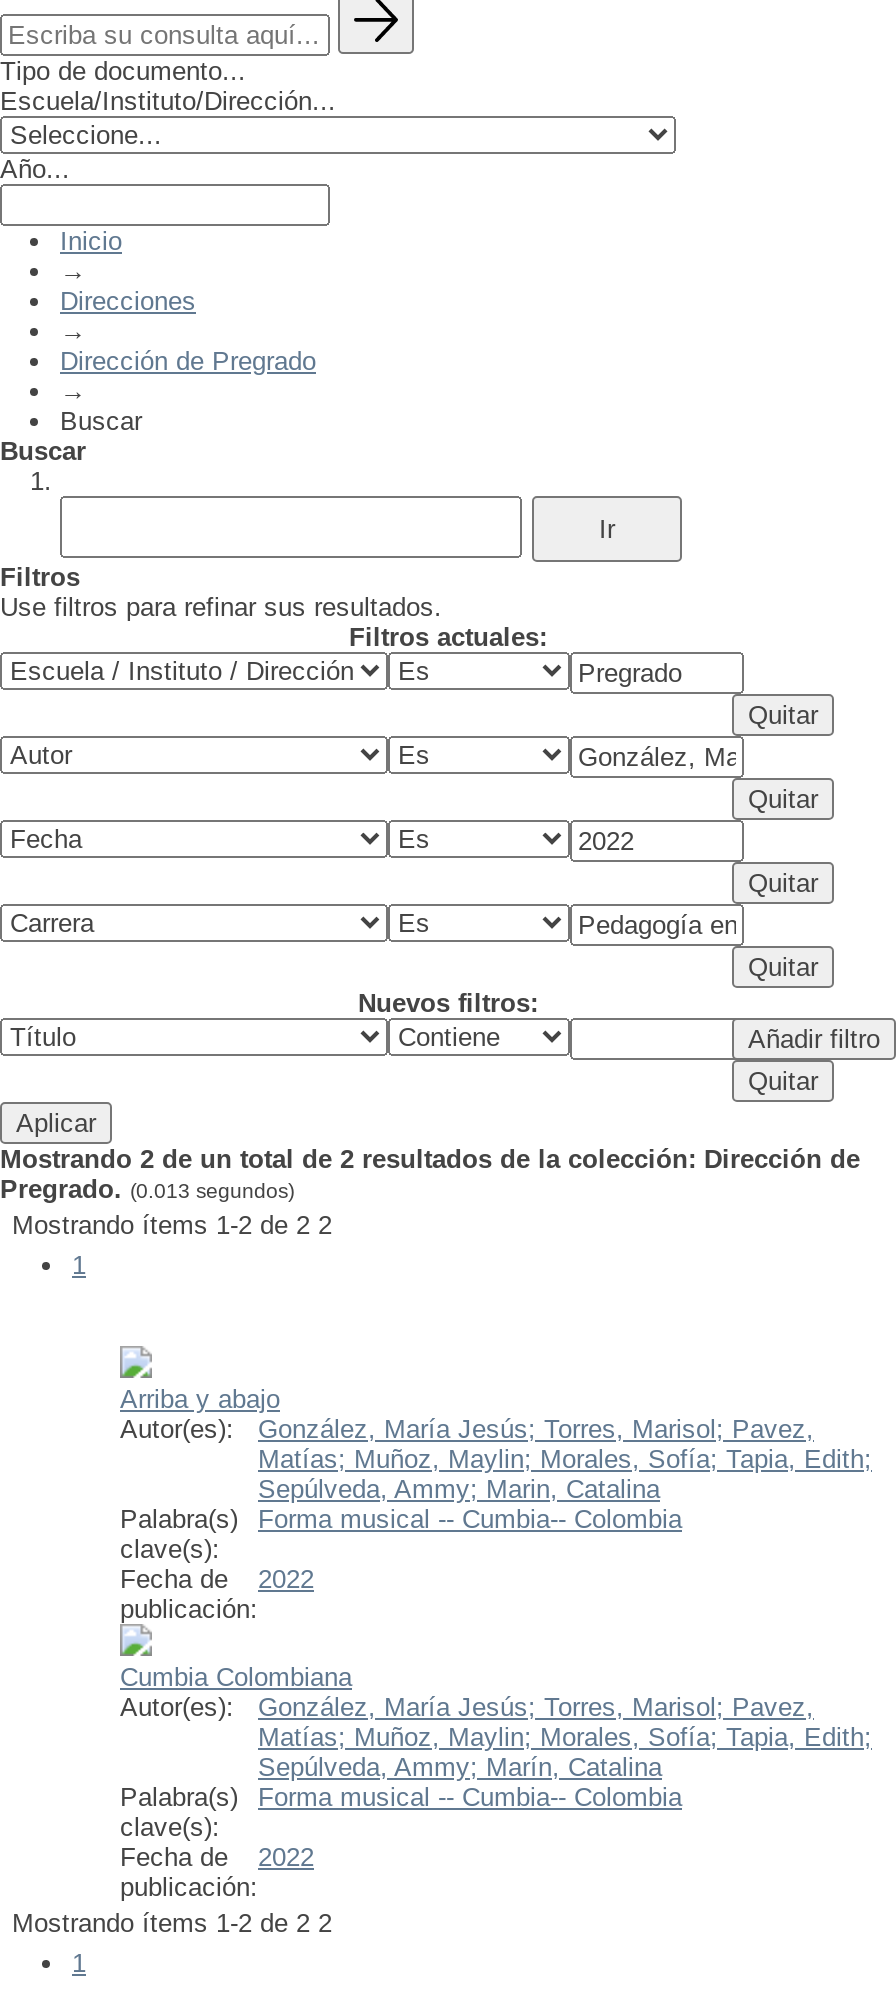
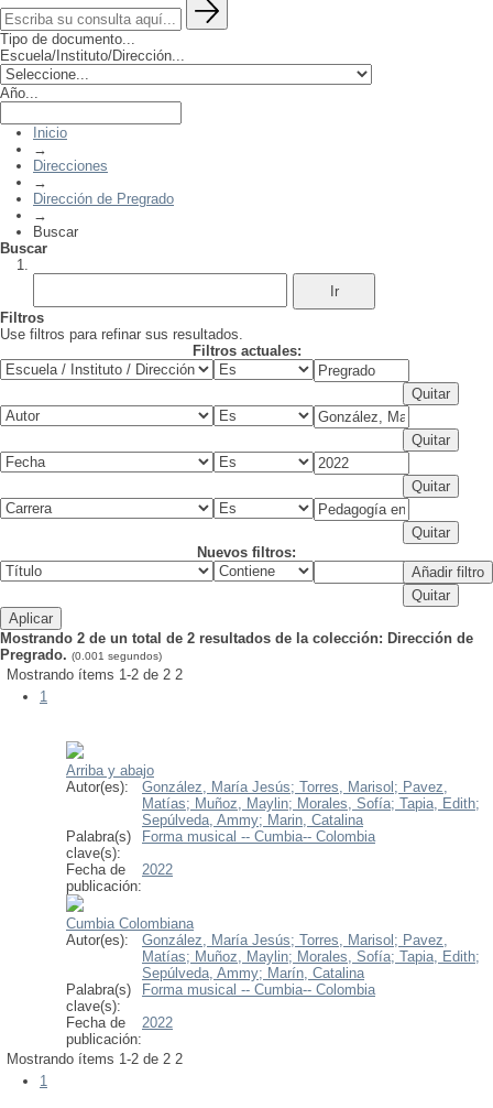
- Pregrado. (0.013 segundos)
+ Pregrado. (0.001 segundos)
